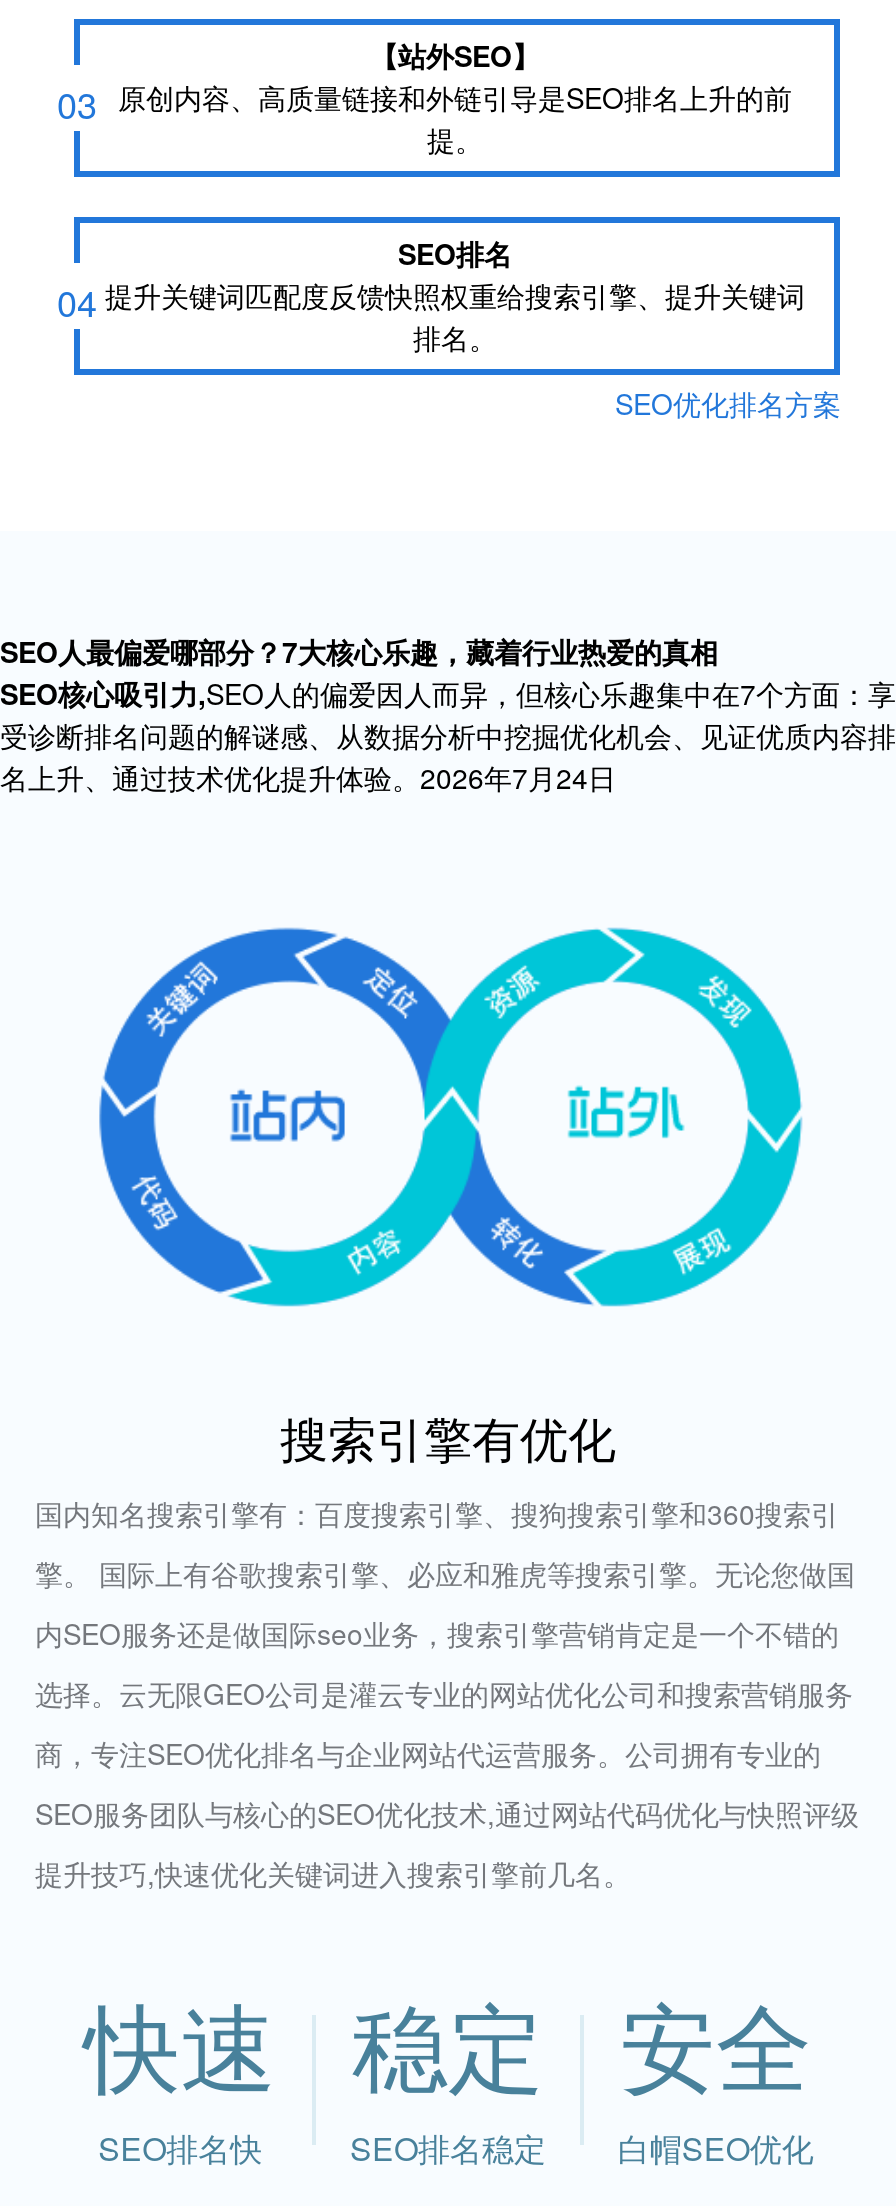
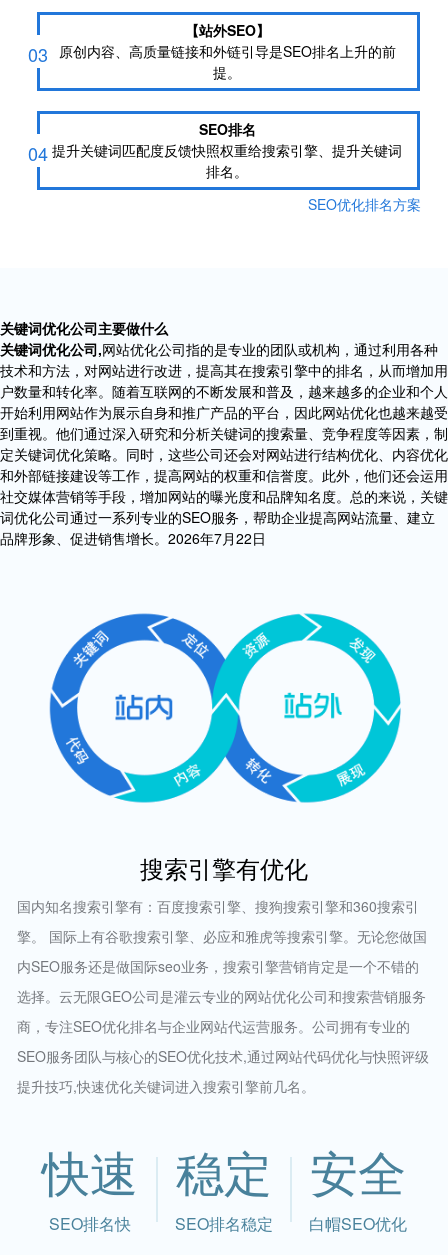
- SEO人最偏爱哪部分？7大核心乐趣，藏着行业热爱的真相
- SEO核心吸引力,SEO人的偏爱因人而异，但核心乐趣集中在7个方面：享
- 受诊断排名问题的解谜感、从数据分析中挖掘优化机会、见证优质内容排
- 名上升、通过技术优化提升体验。2026年7月24日
+ 关键词优化公司主要做什么
+ 关键词优化公司,网站优化公司指的是专业的团队或机构，通过利用各种
+ 技术和方法，对网站进行改进，提高其在搜索引擎中的排名，从而增加用
+ 户数量和转化率。随着互联网的不断发展和普及，越来越多的企业和个人
+ 开始利用网站作为展示自身和推广产品的平台，因此网站优化也越来越受
+ 到重视。他们通过深入研究和分析关键词的搜索量、竞争程度等因素，制
+ 定关键词优化策略。同时，这些公司还会对网站进行结构优化、内容优化
+ 和外部链接建设等工作，提高网站的权重和信誉度。此外，他们还会运用
+ 社交媒体营销等手段，增加网站的曝光度和品牌知名度。总的来说，关键
+ 词优化公司通过一系列专业的SEO服务，帮助企业提高网站流量、建立
+ 品牌形象、促进销售增长。2026年7月22日
